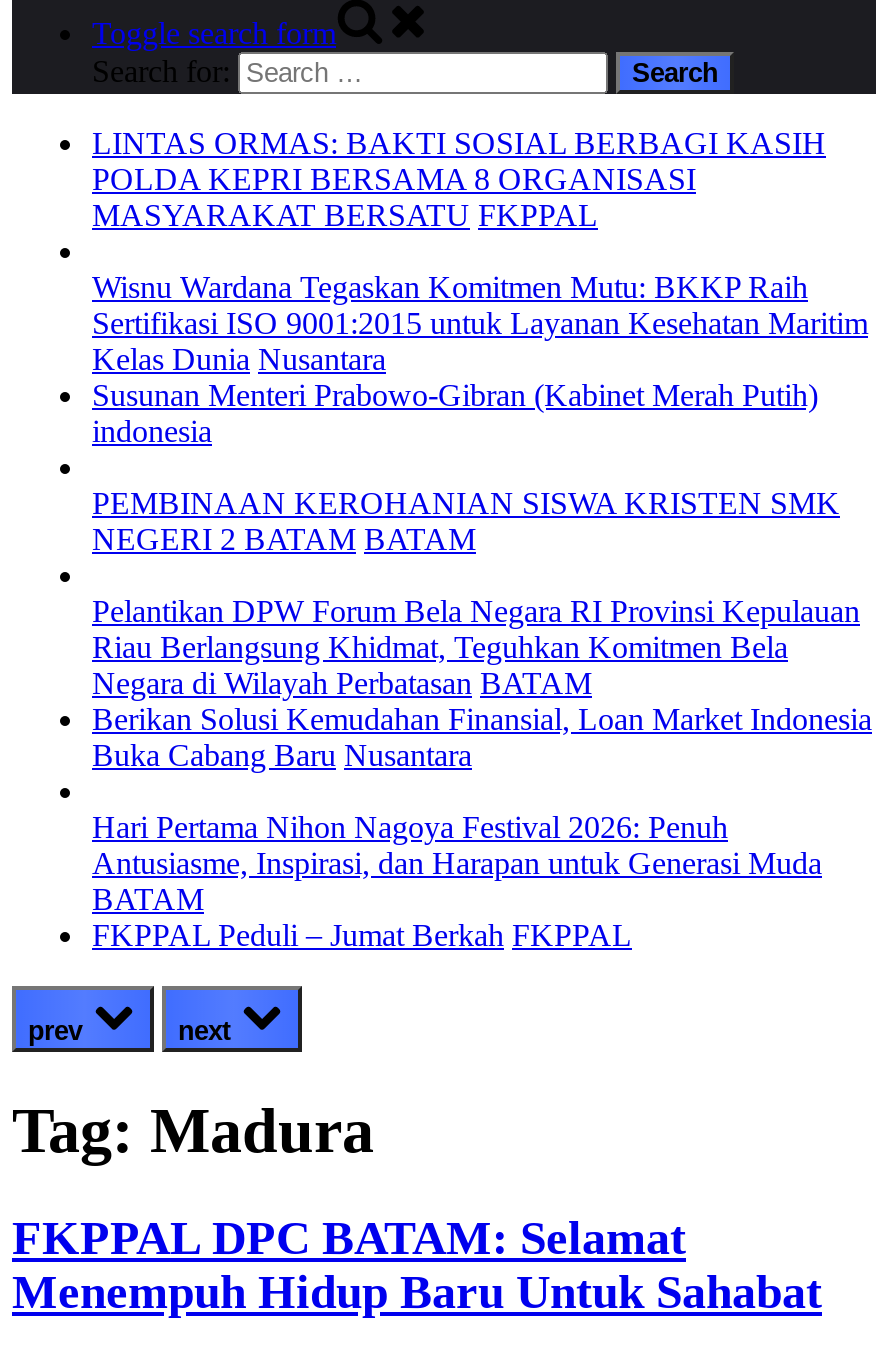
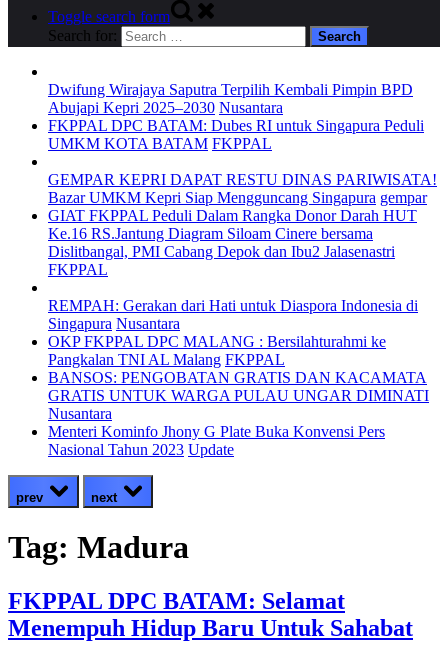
- LINTAS ORMAS: BAKTI SOSIAL BERBAGI KASIH
- POLDA KEPRI BERSAMA 8 ORGANISASI
- MASYARAKAT BERSATU FKPPAL
- Wisnu Wardana Tegaskan Komitmen Mutu: BKKP Raih
- Sertifikasi ISO 9001:2015 untuk Layanan Kesehatan Maritim
- Kelas Dunia Nusantara
- Susunan Menteri Prabowo-Gibran (Kabinet Merah Putih)
- indonesia
- PEMBINAAN KEROHANIAN SISWA KRISTEN SMK
- NEGERI 2 BATAM BATAM
- Pelantikan DPW Forum Bela Negara RI Provinsi Kepulauan
- Riau Berlangsung Khidmat, Teguhkan Komitmen Bela
- Negara di Wilayah Perbatasan BATAM
- Berikan Solusi Kemudahan Finansial, Loan Market Indonesia
- Buka Cabang Baru Nusantara
- Hari Pertama Nihon Nagoya Festival 2026: Penuh
- Antusiasme, Inspirasi, dan Harapan untuk Generasi Muda
- BATAM
- FKPPAL Peduli – Jumat Berkah FKPPAL
+ Dwifung Wirajaya Saputra Terpilih Kembali Pimpin BPD
+ Abujapi Kepri 2025–2030 Nusantara
+ FKPPAL DPC BATAM: Dubes RI untuk Singapura Peduli
+ UMKM KOTA BATAM FKPPAL
+ GEMPAR KEPRI DAPAT RESTU DINAS PARIWISATA!
+ Bazar UMKM Kepri Siap Mengguncang Singapura gempar
+ GIAT FKPPAL Peduli Dalam Rangka Donor Darah HUT
+ Ke.16 RS.Jantung Diagram Siloam Cinere bersama
+ Dislitbangal, PMI Cabang Depok dan Ibu2 Jalasenastri
+ FKPPAL
+ REMPAH: Gerakan dari Hati untuk Diaspora Indonesia di
+ Singapura Nusantara
+ OKP FKPPAL DPC MALANG : Bersilahturahmi ke
+ Pangkalan TNI AL Malang FKPPAL
+ BANSOS: PENGOBATAN GRATIS DAN KACAMATA
+ GRATIS UNTUK WARGA PULAU UNGAR DIMINATI
+ Nusantara
+ Menteri Kominfo Jhony G Plate Buka Konvensi Pers
+ Nasional Tahun 2023 Update
